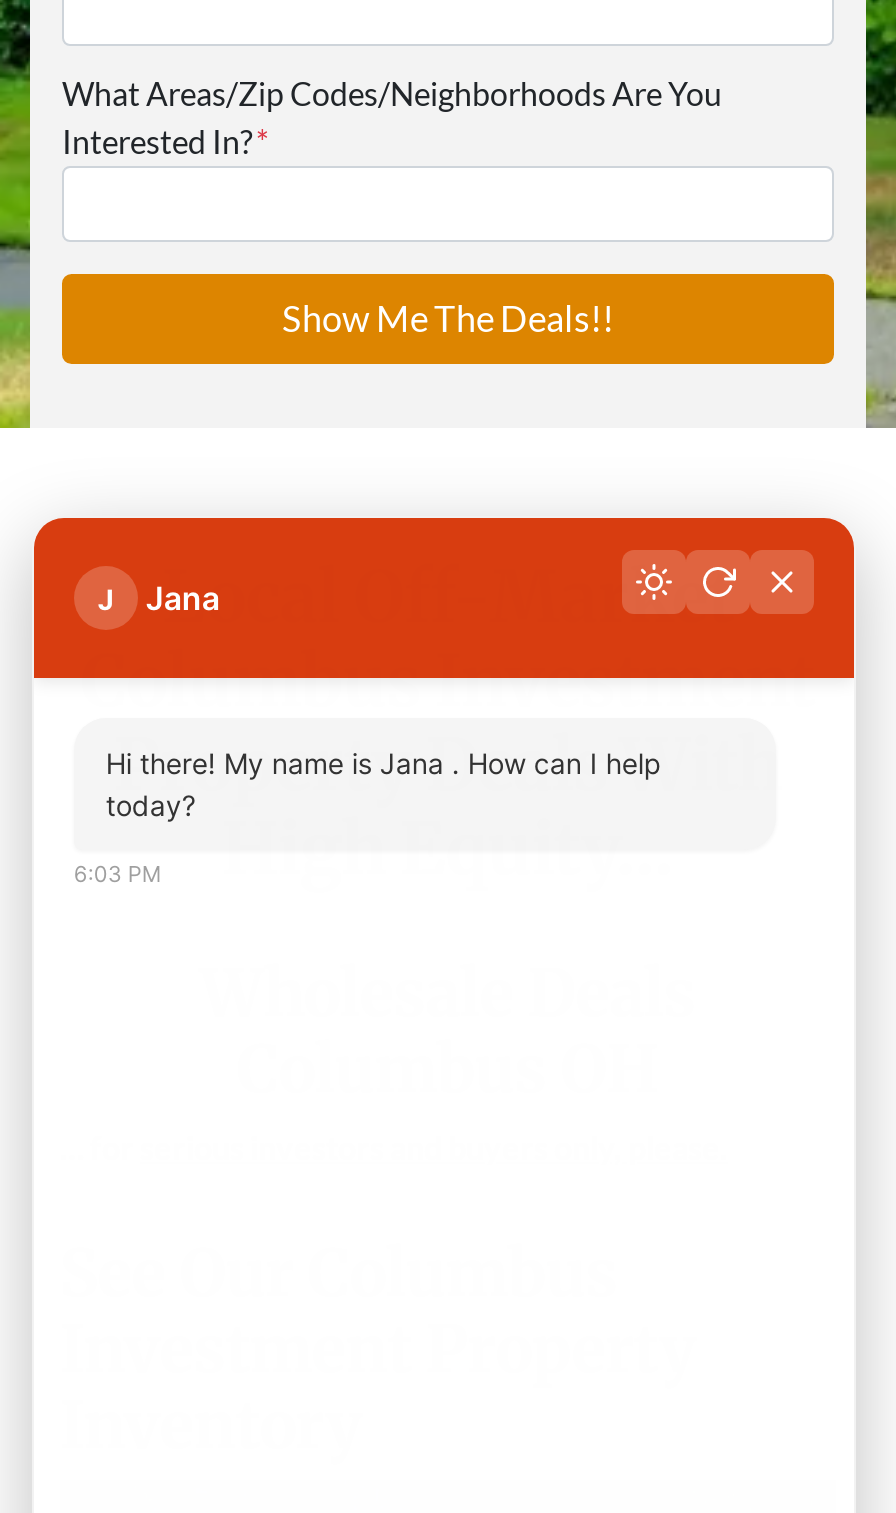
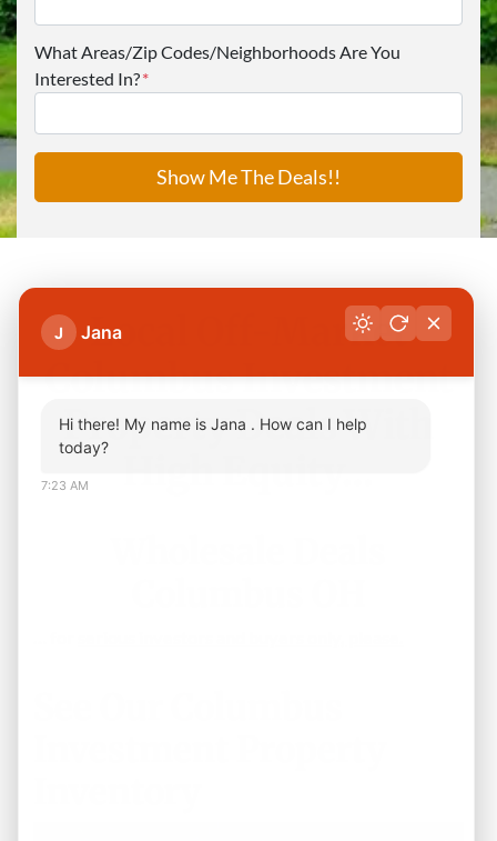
- 6:03 PM
+ 7:23 AM
